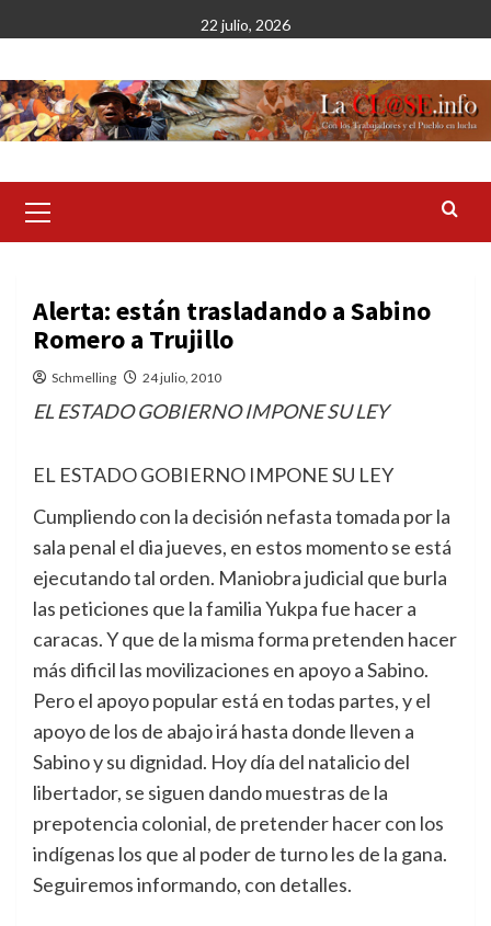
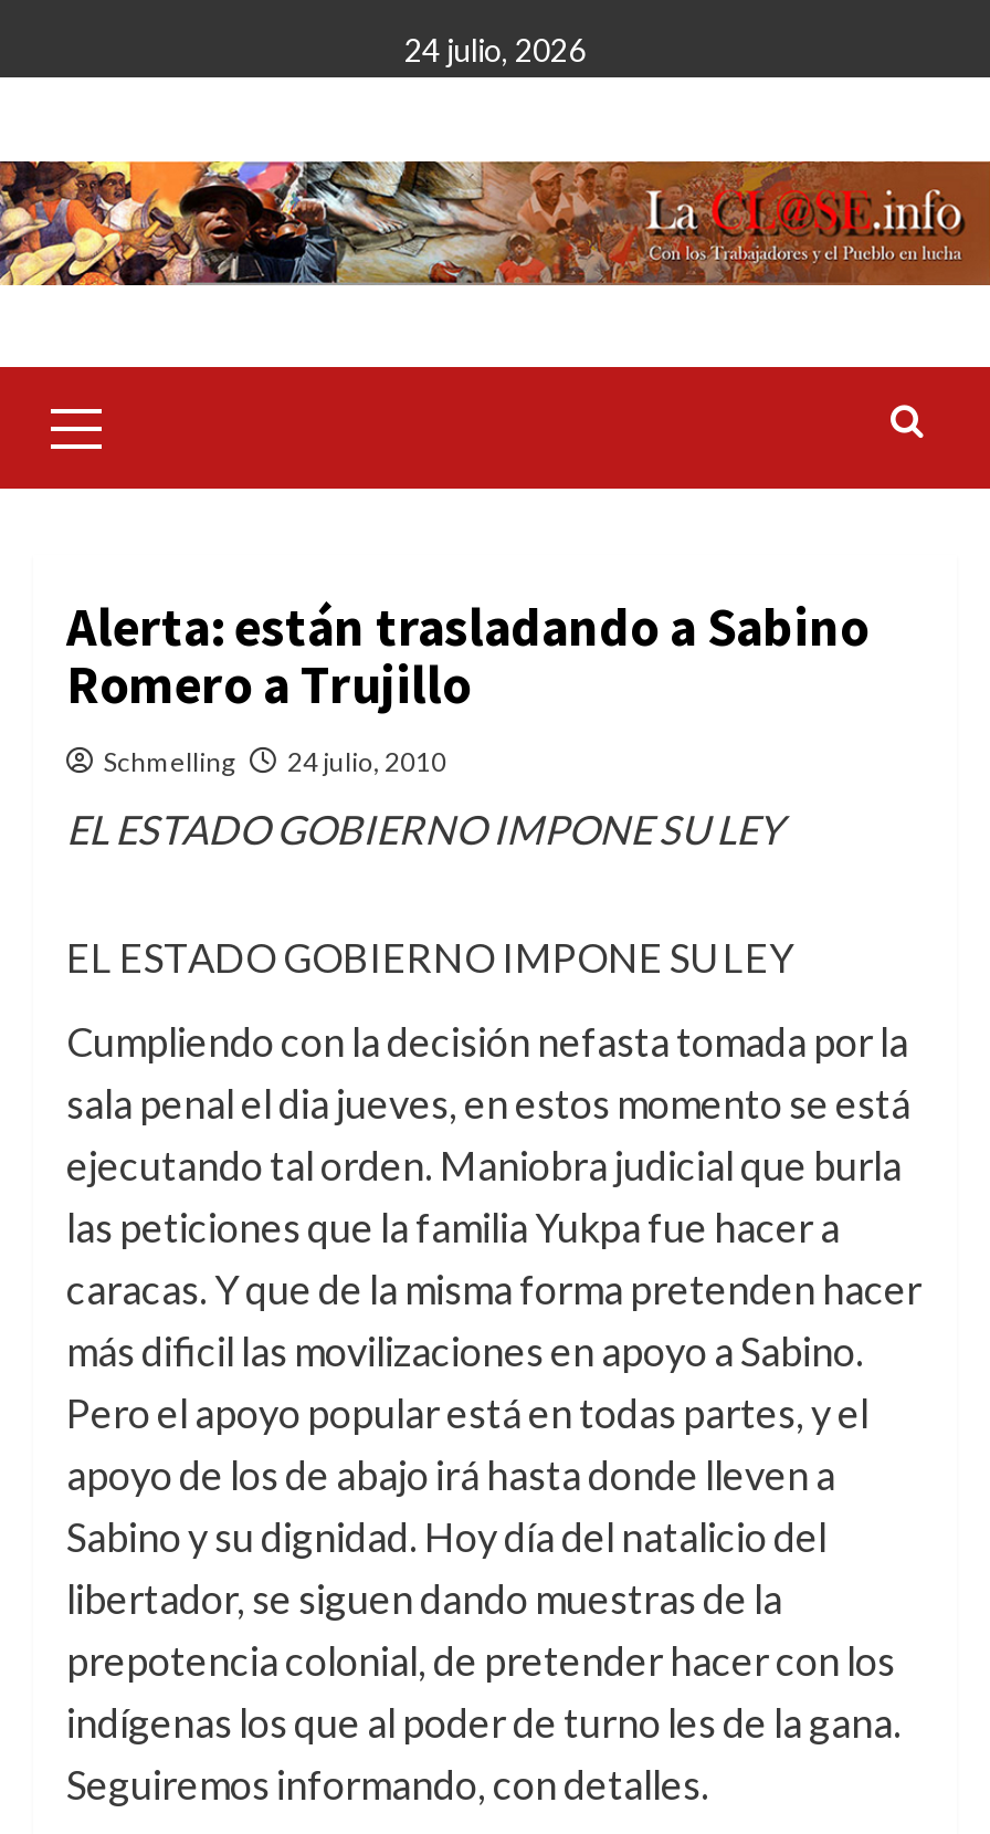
- 22 julio, 2026
+ 24 julio, 2026
